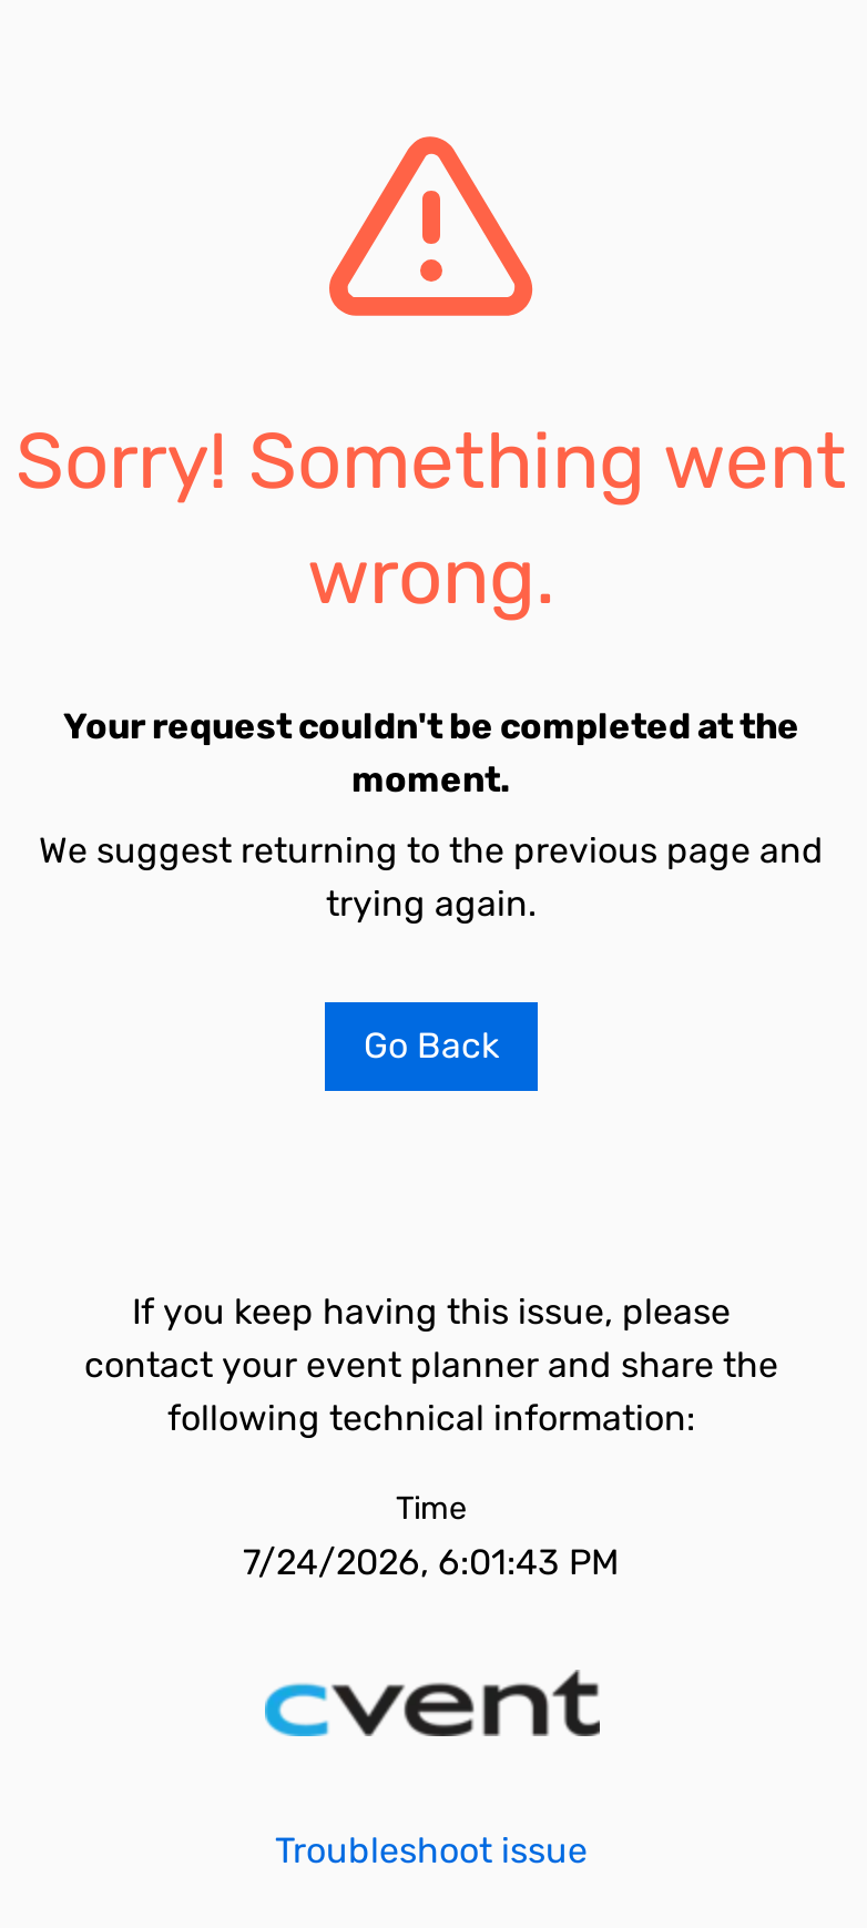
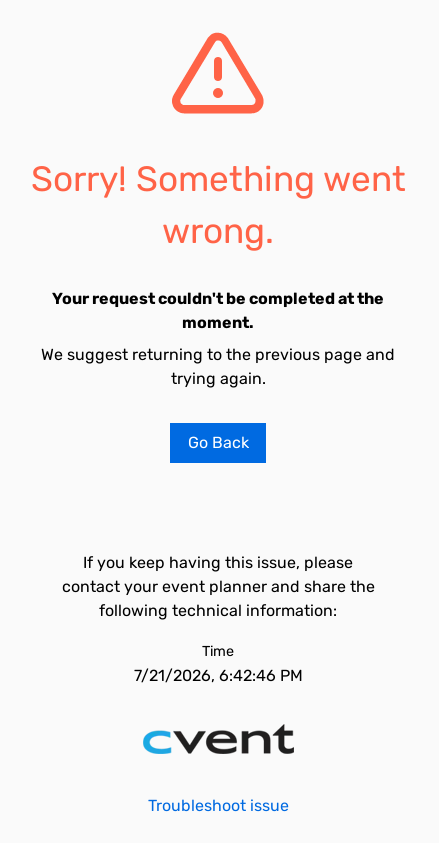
- 7/24/2026, 6:01:43 PM
+ 7/21/2026, 6:42:46 PM
